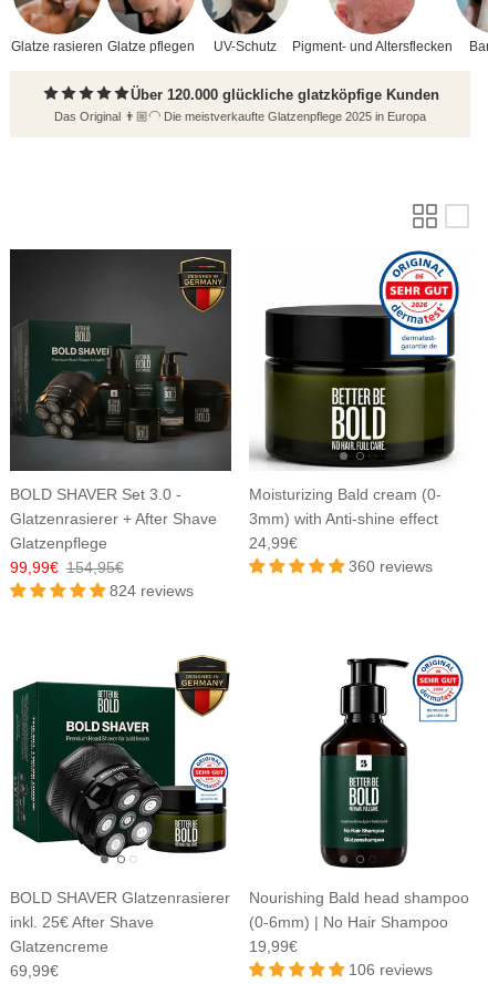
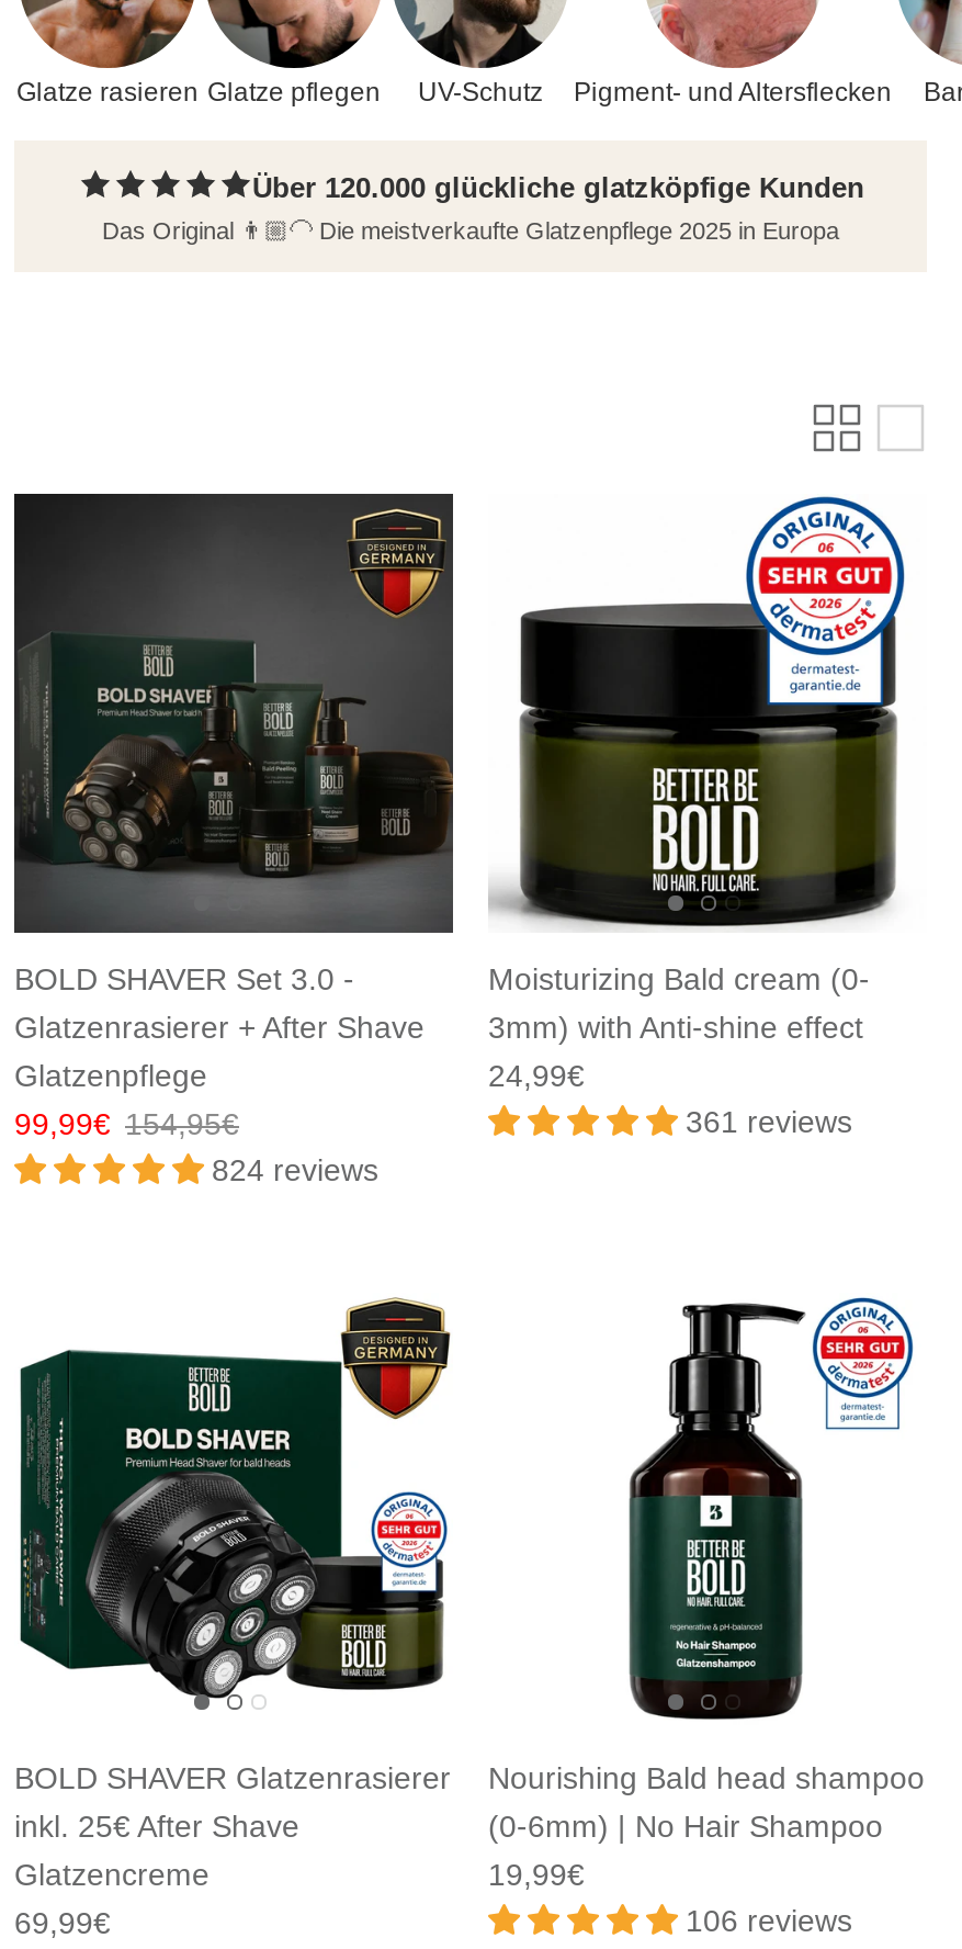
- 360 reviews
+ 361 reviews
